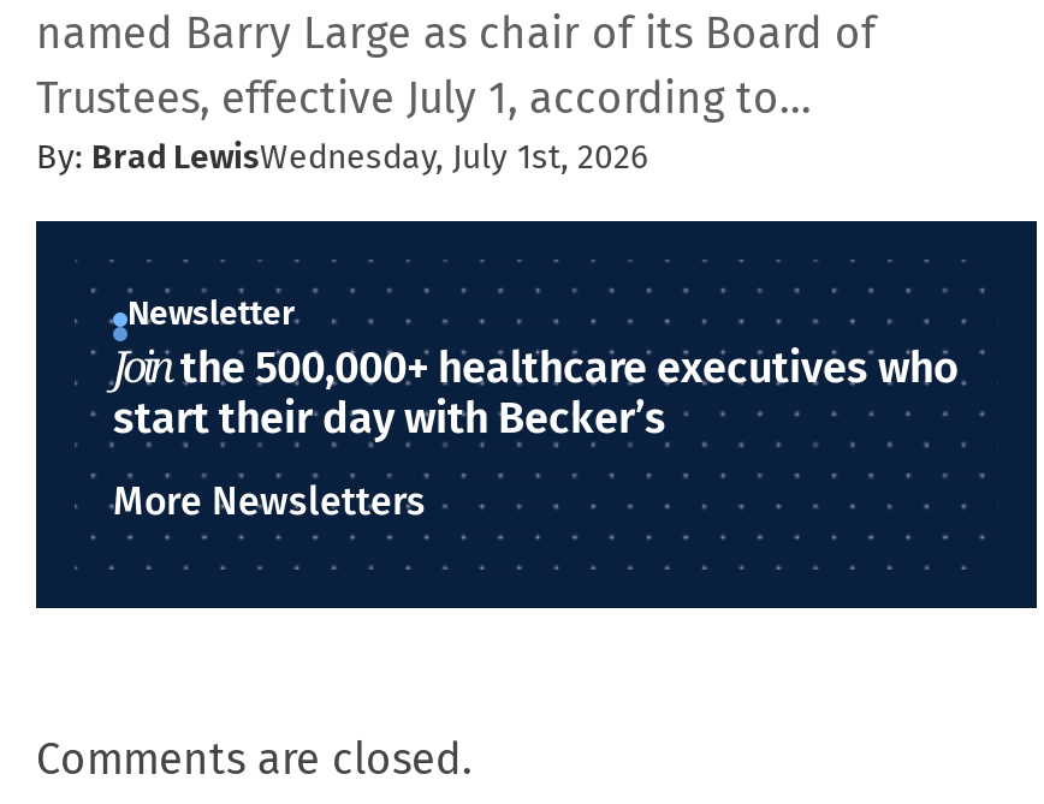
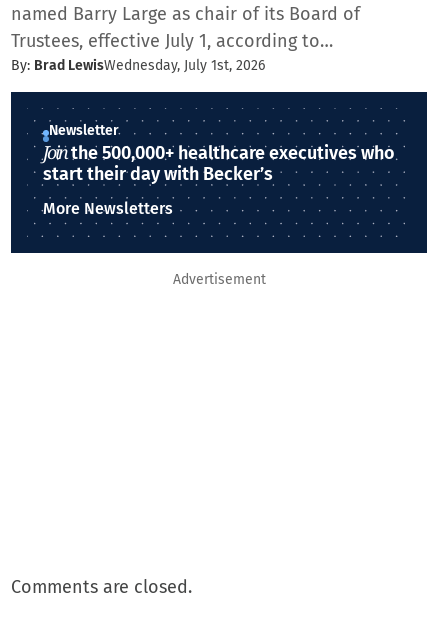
+ Advertisement
